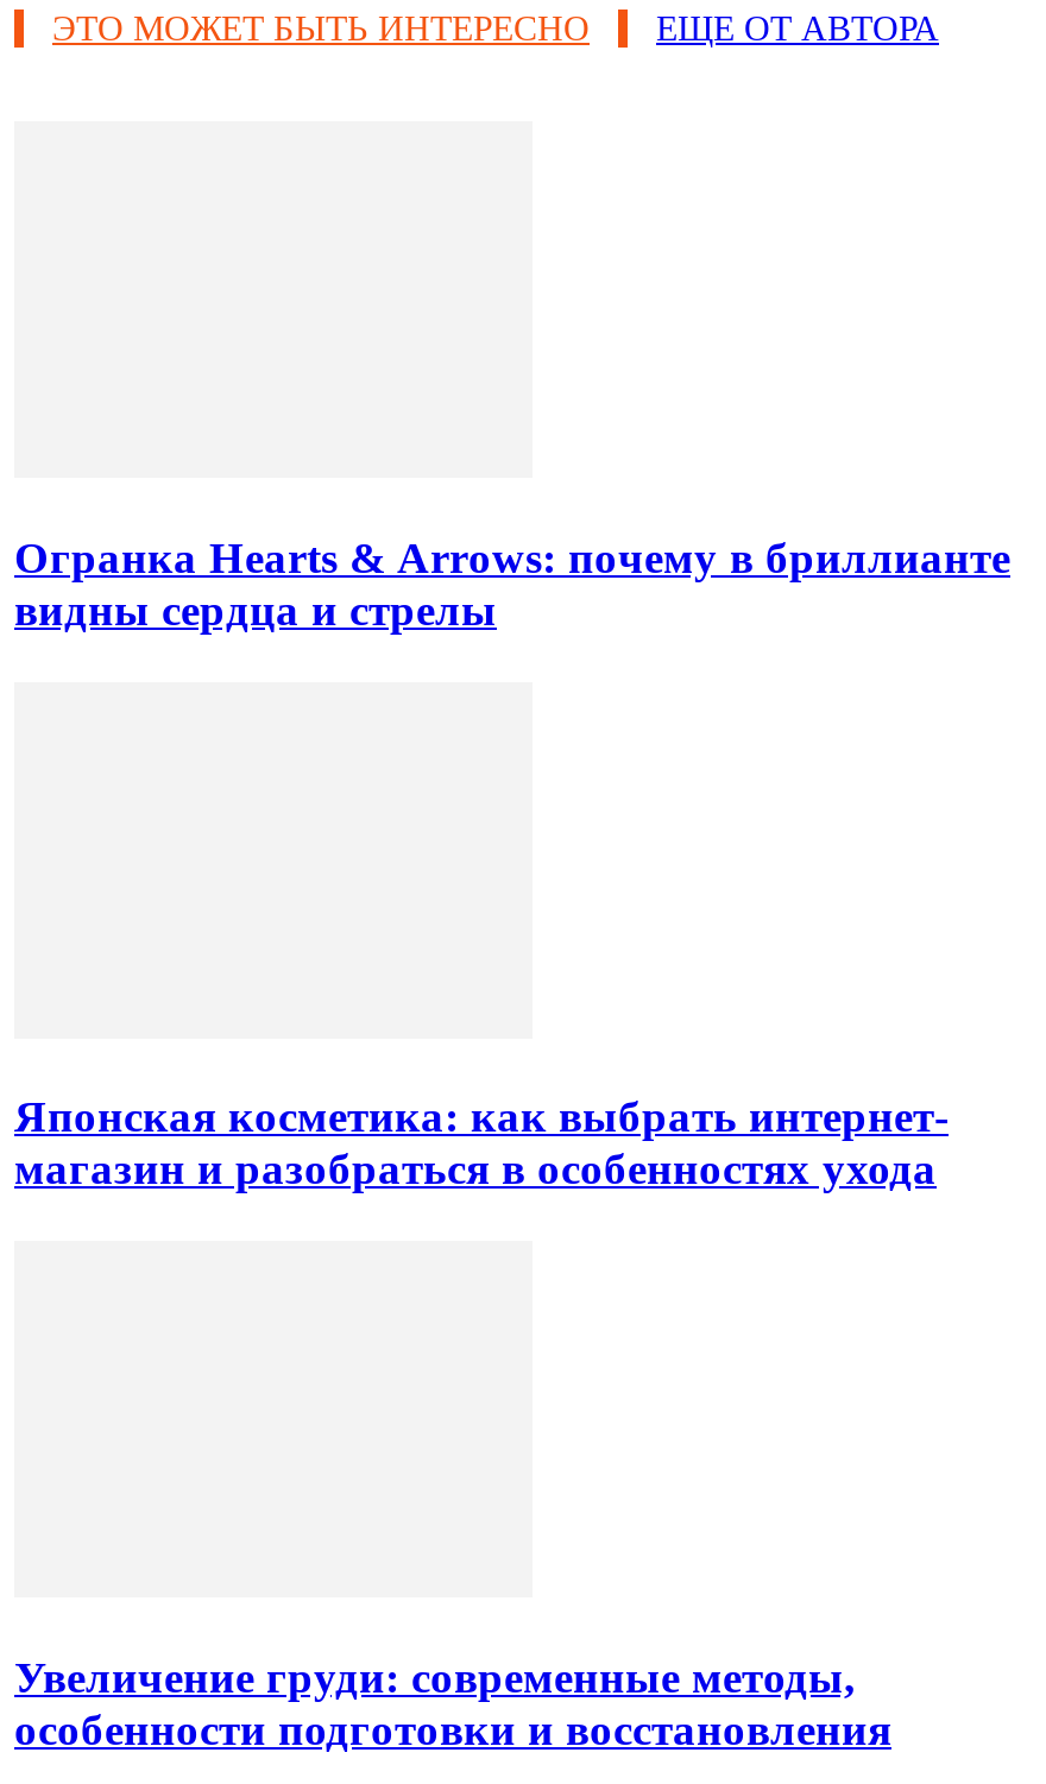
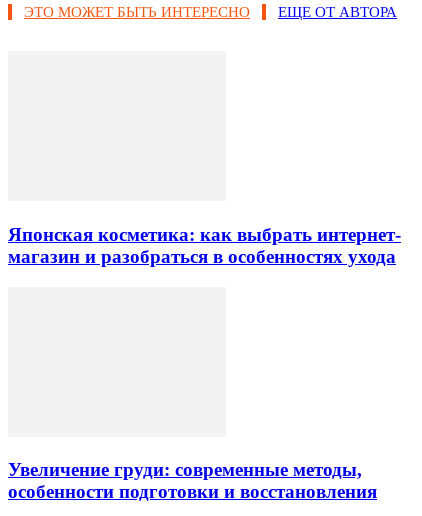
- Огранка Hearts & Arrows: почему в бриллианте
- видны сердца и стрелы
